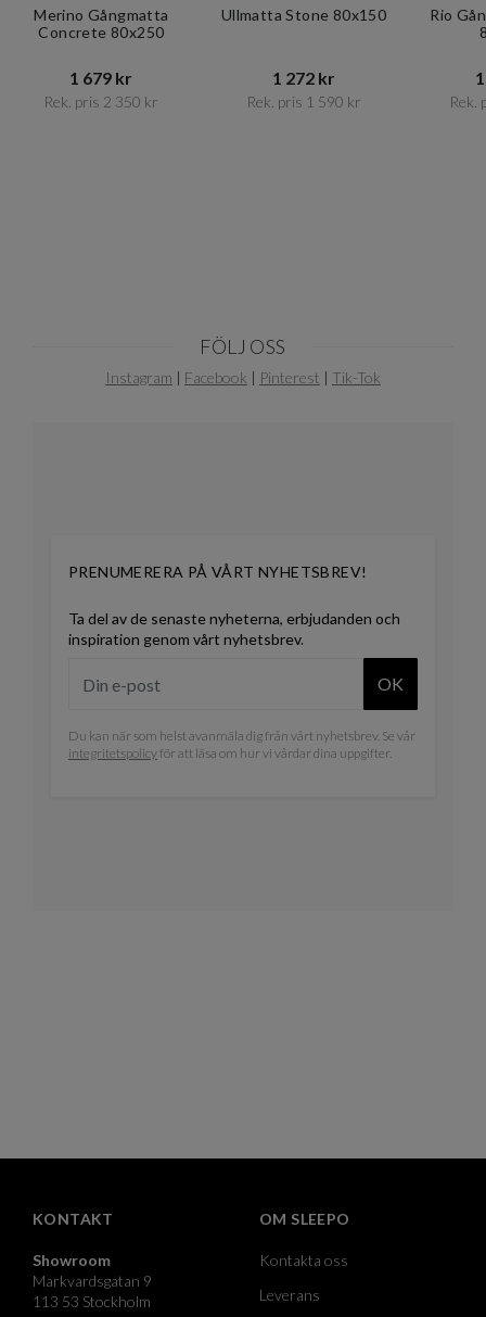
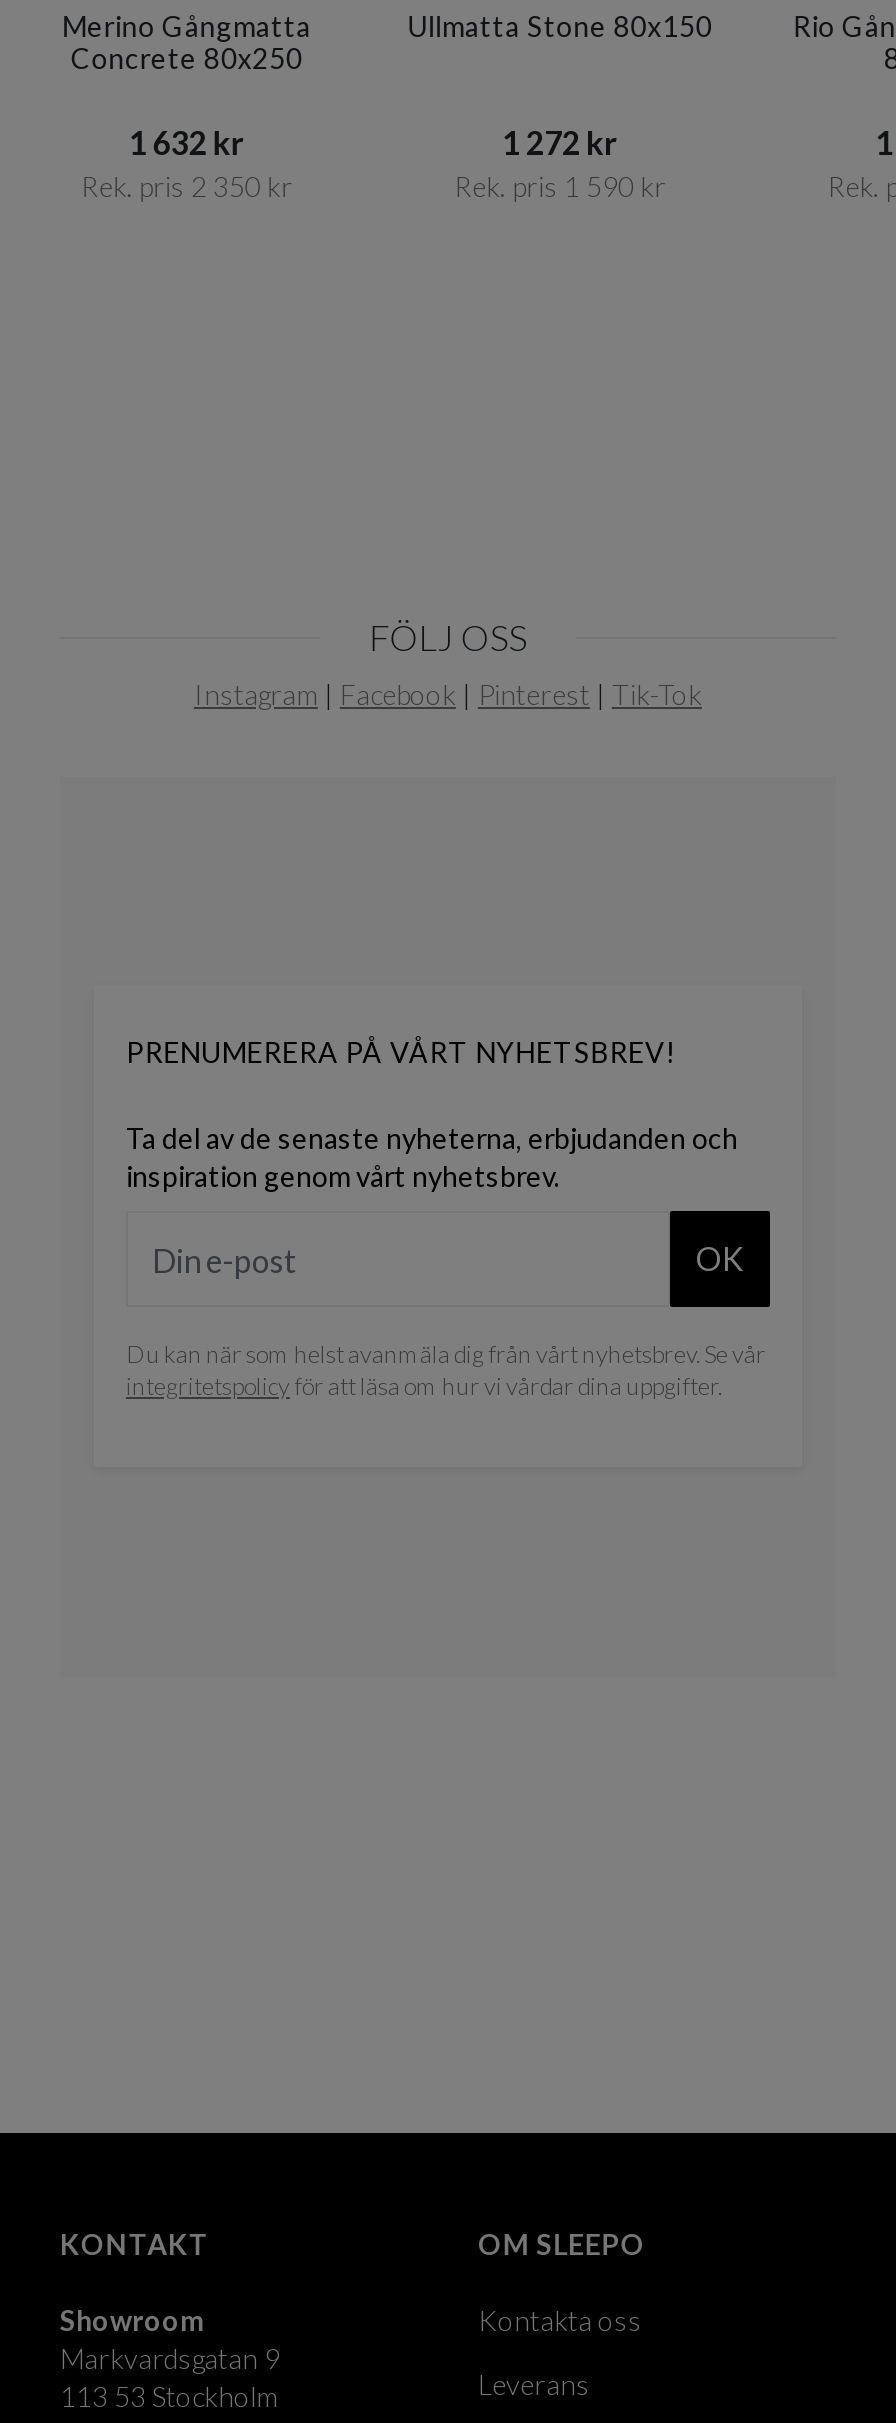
- 1 679 kr
+ 1 632 kr
